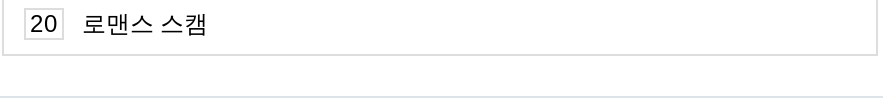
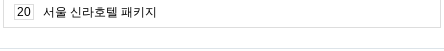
- 로맨스 스캠
+ 서울 신라호텔 패키지
